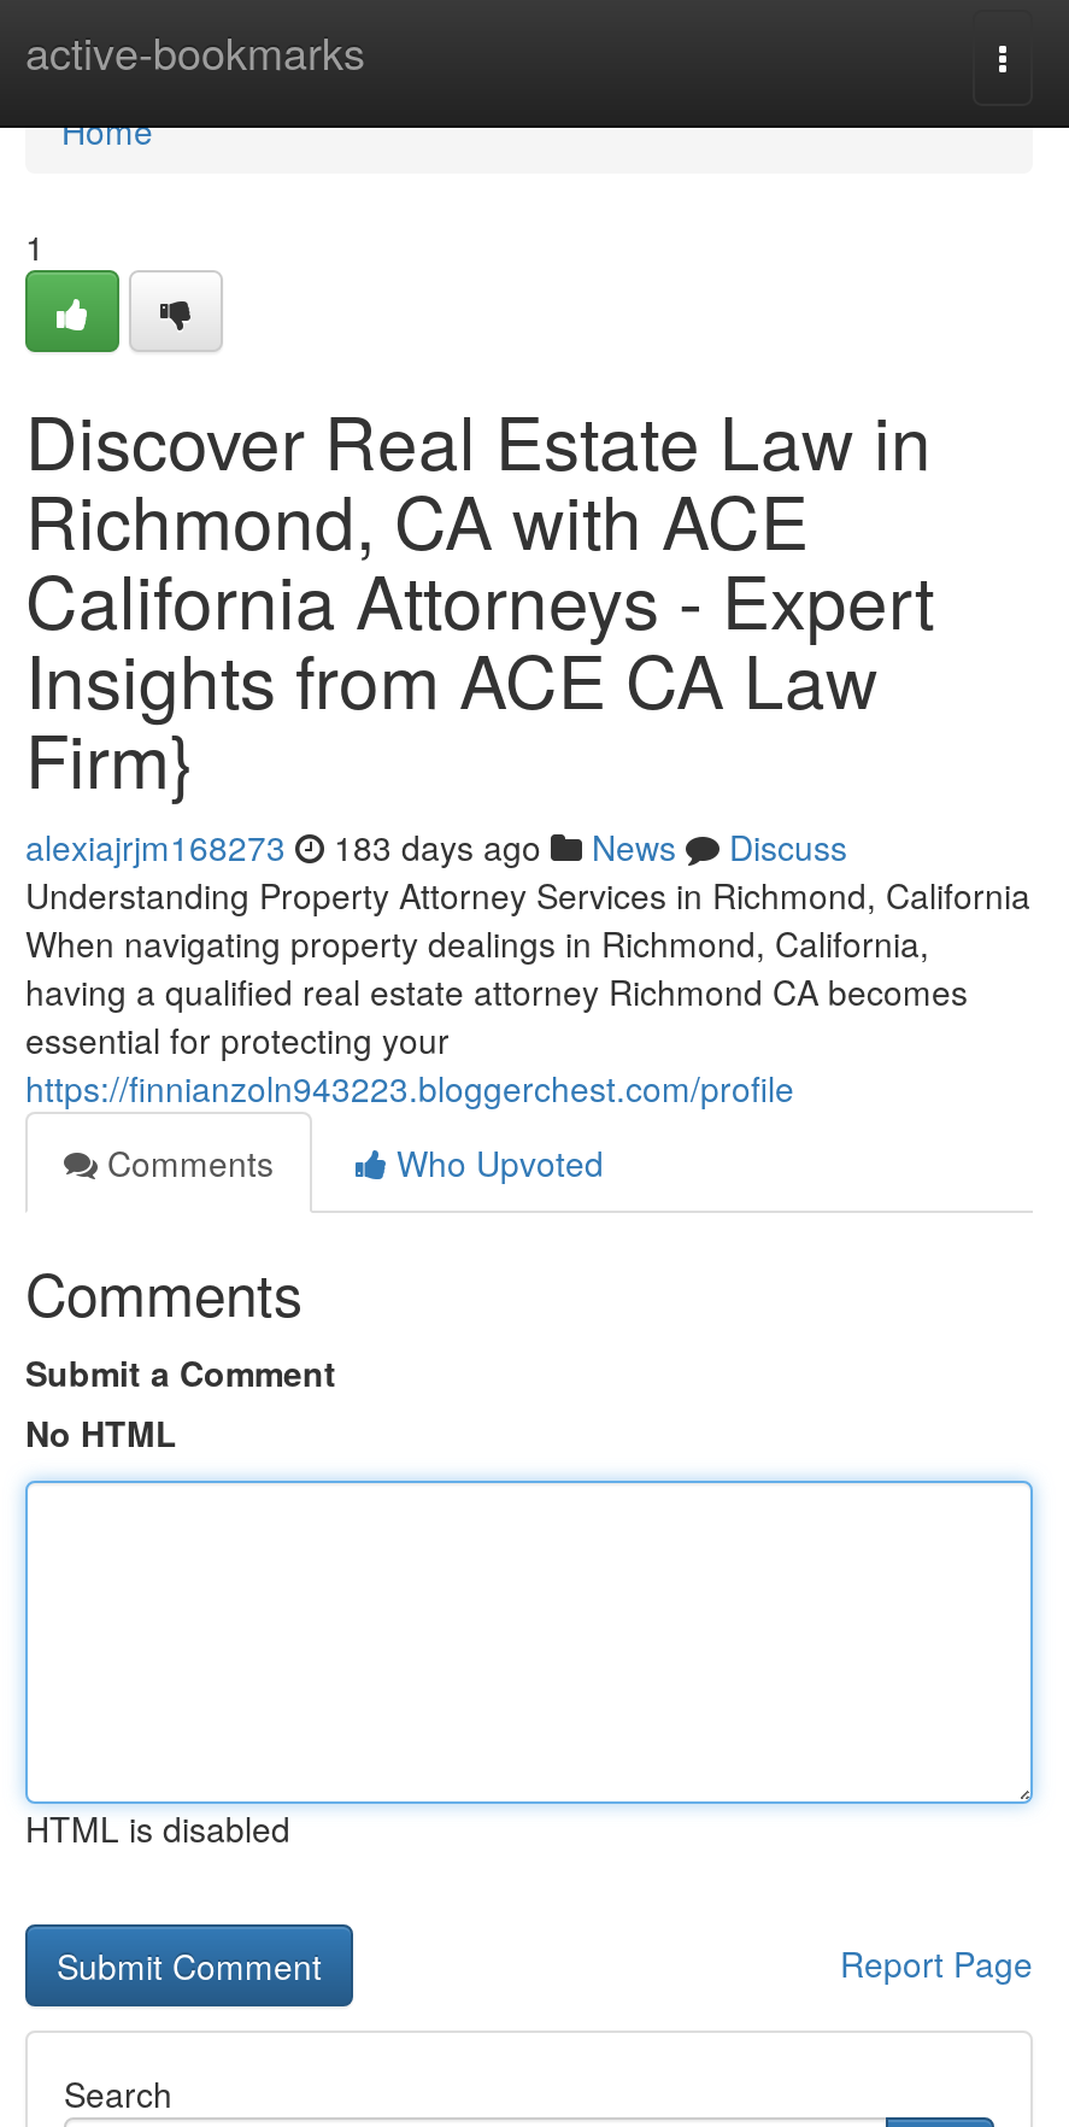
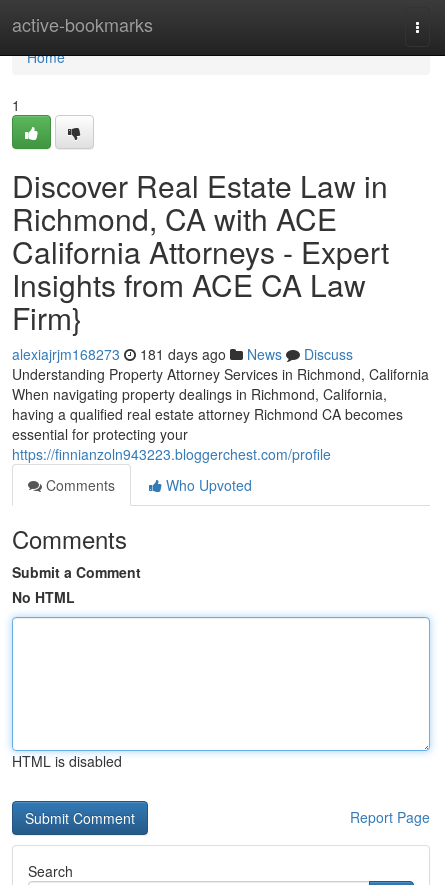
- alexiajrjm168273 183 days ago News Discuss
+ alexiajrjm168273 181 days ago News Discuss
